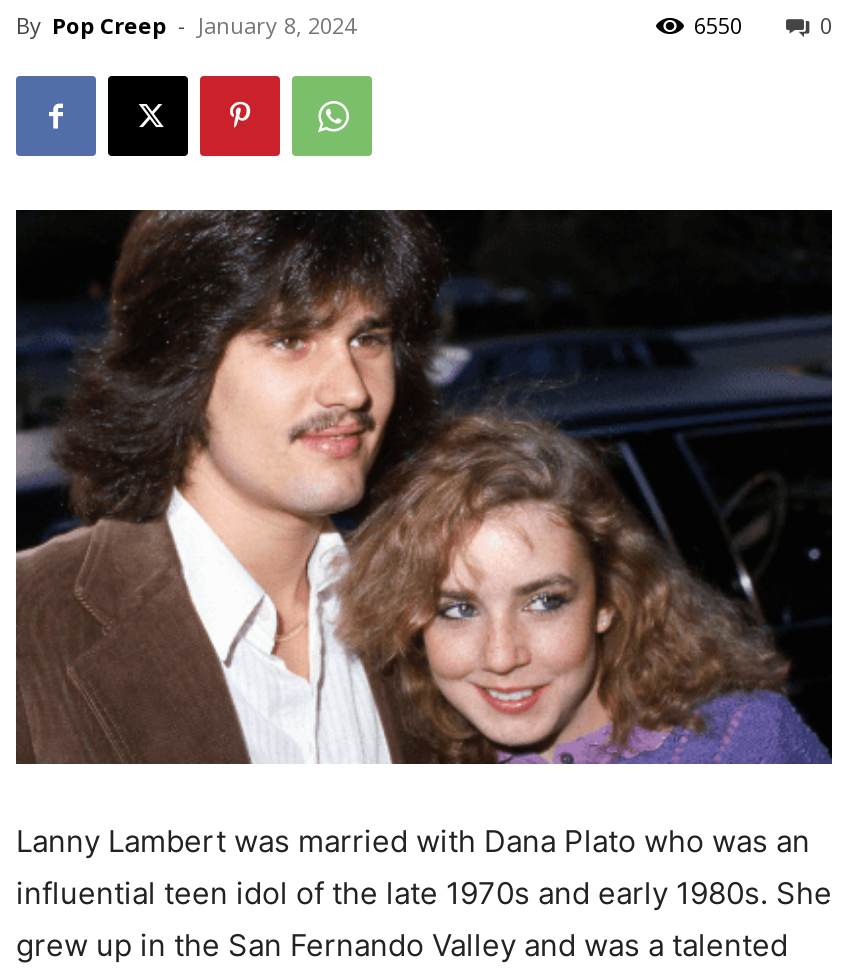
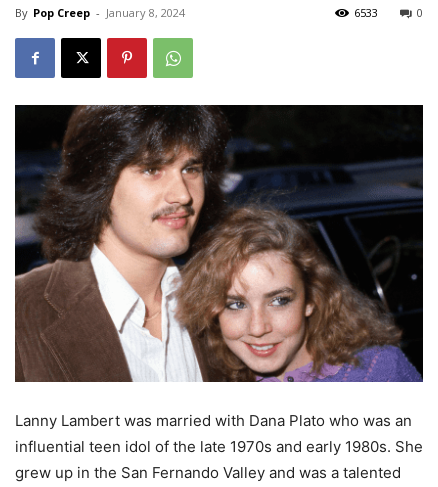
- 6550
+ 6533
